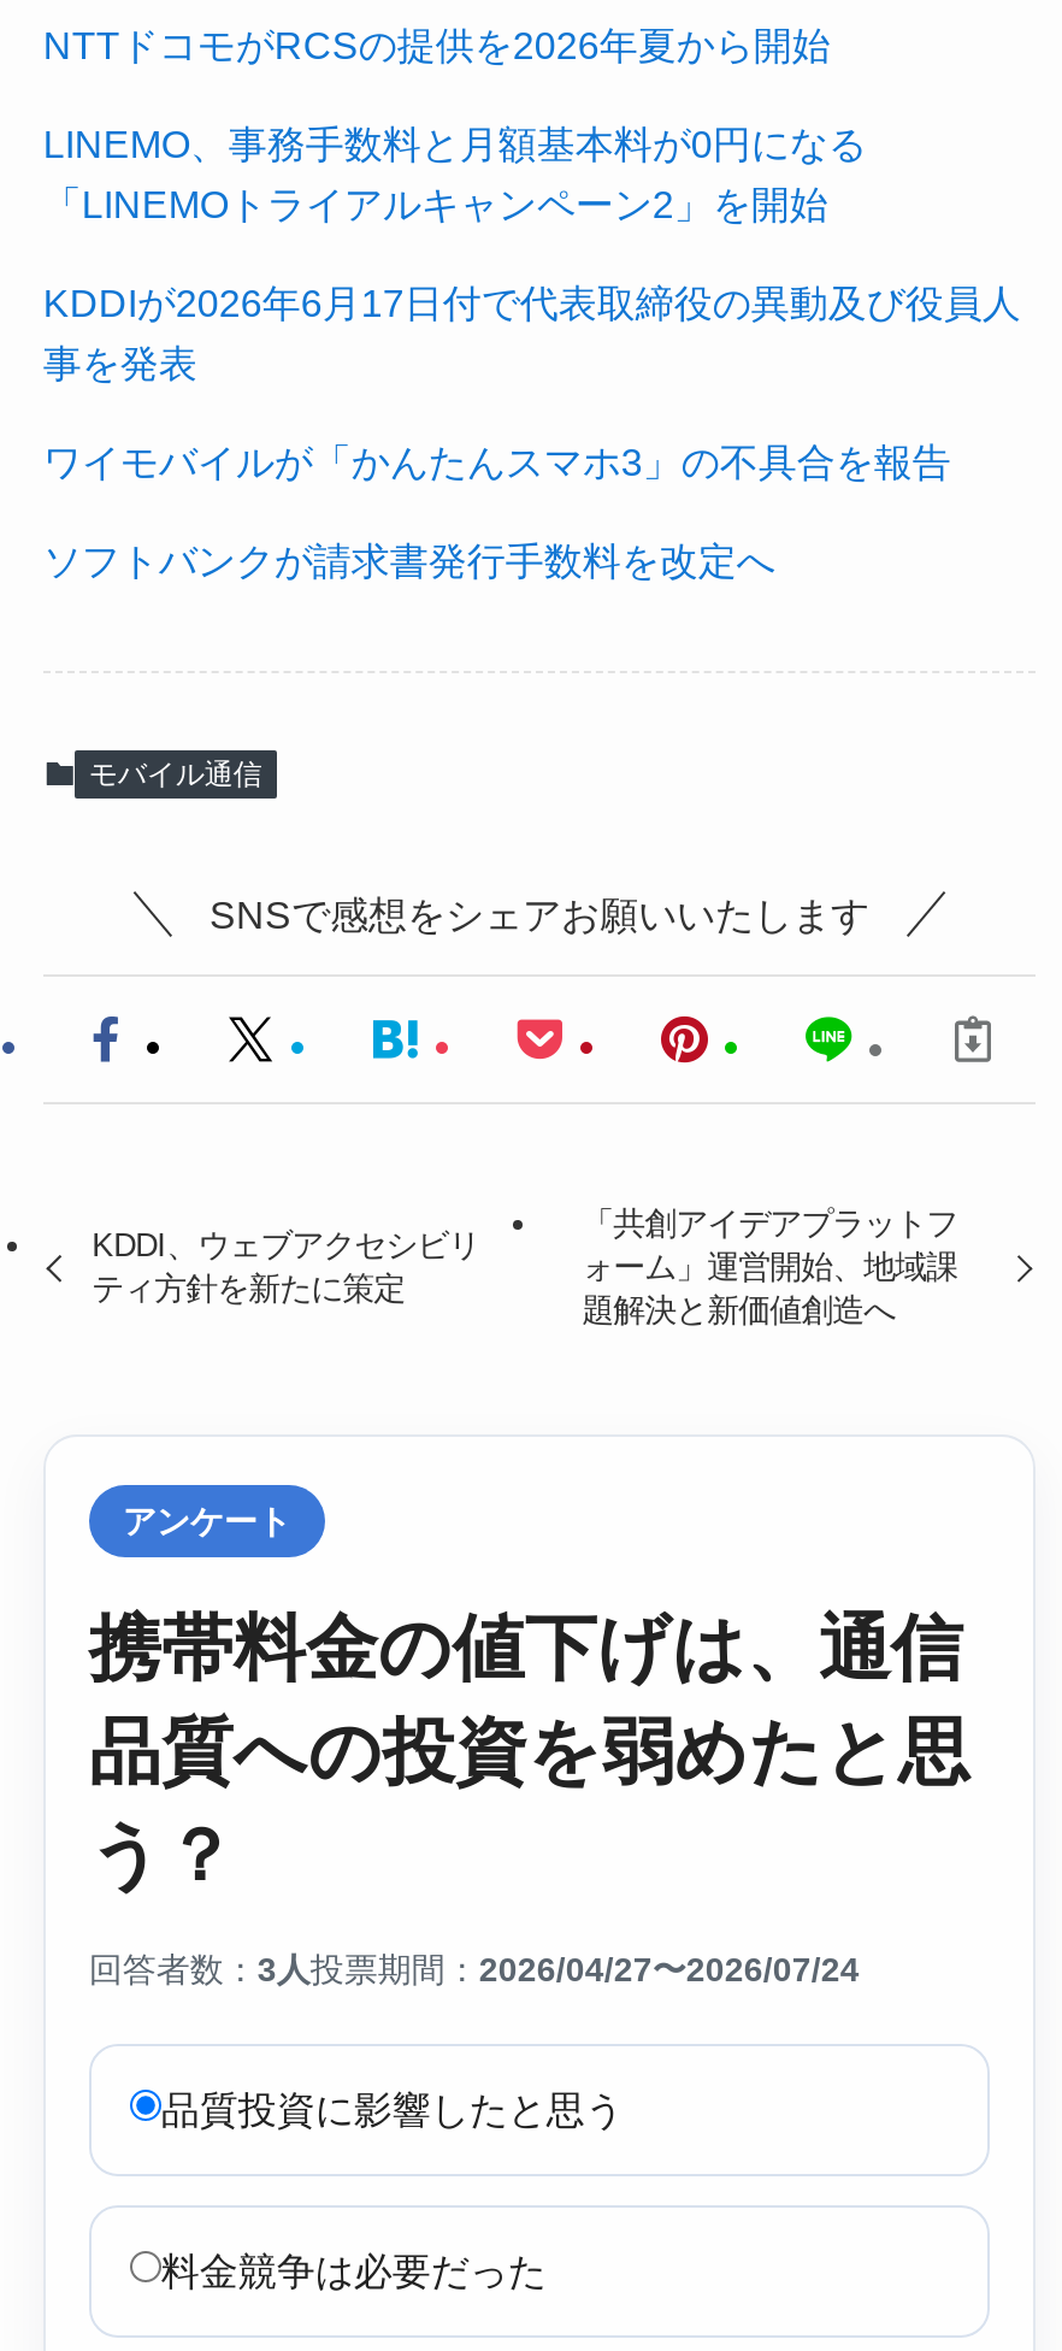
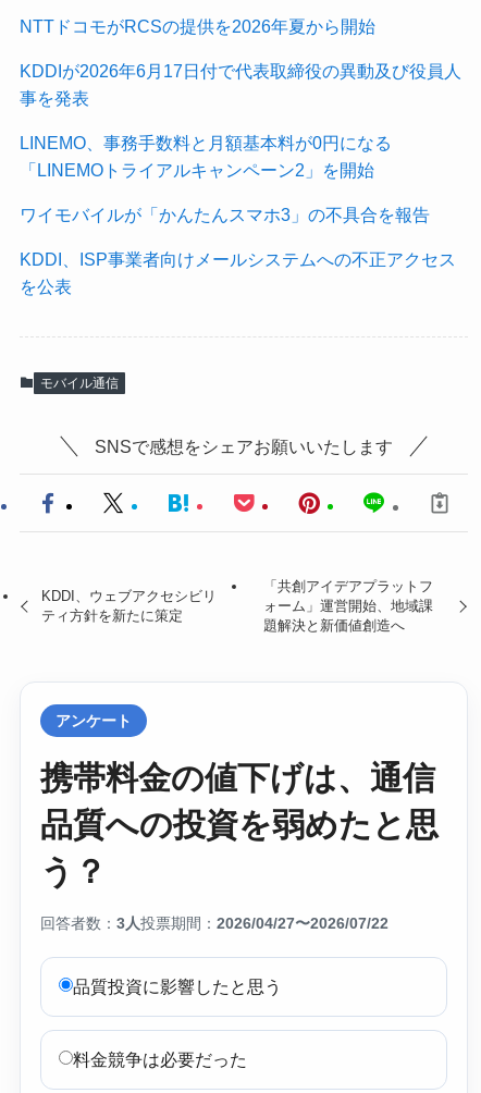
moved down: LINEMO、事務手数料と月額基本料が0円になる | 「LINEMOトライアルキャンペーン2」を開始

moved up: KDDIが2026年6月17日付で代表取締役の異動及び役員人 | 事を発表

- ソフトバンクが請求書発行手数料を改定へ
+ KDDI、ISP事業者向けメールシステムへの不正アクセス
+ を公表

- 回答者数：3人投票期間：2026/04/27〜2026/07/24
+ 回答者数：3人投票期間：2026/04/27〜2026/07/22
